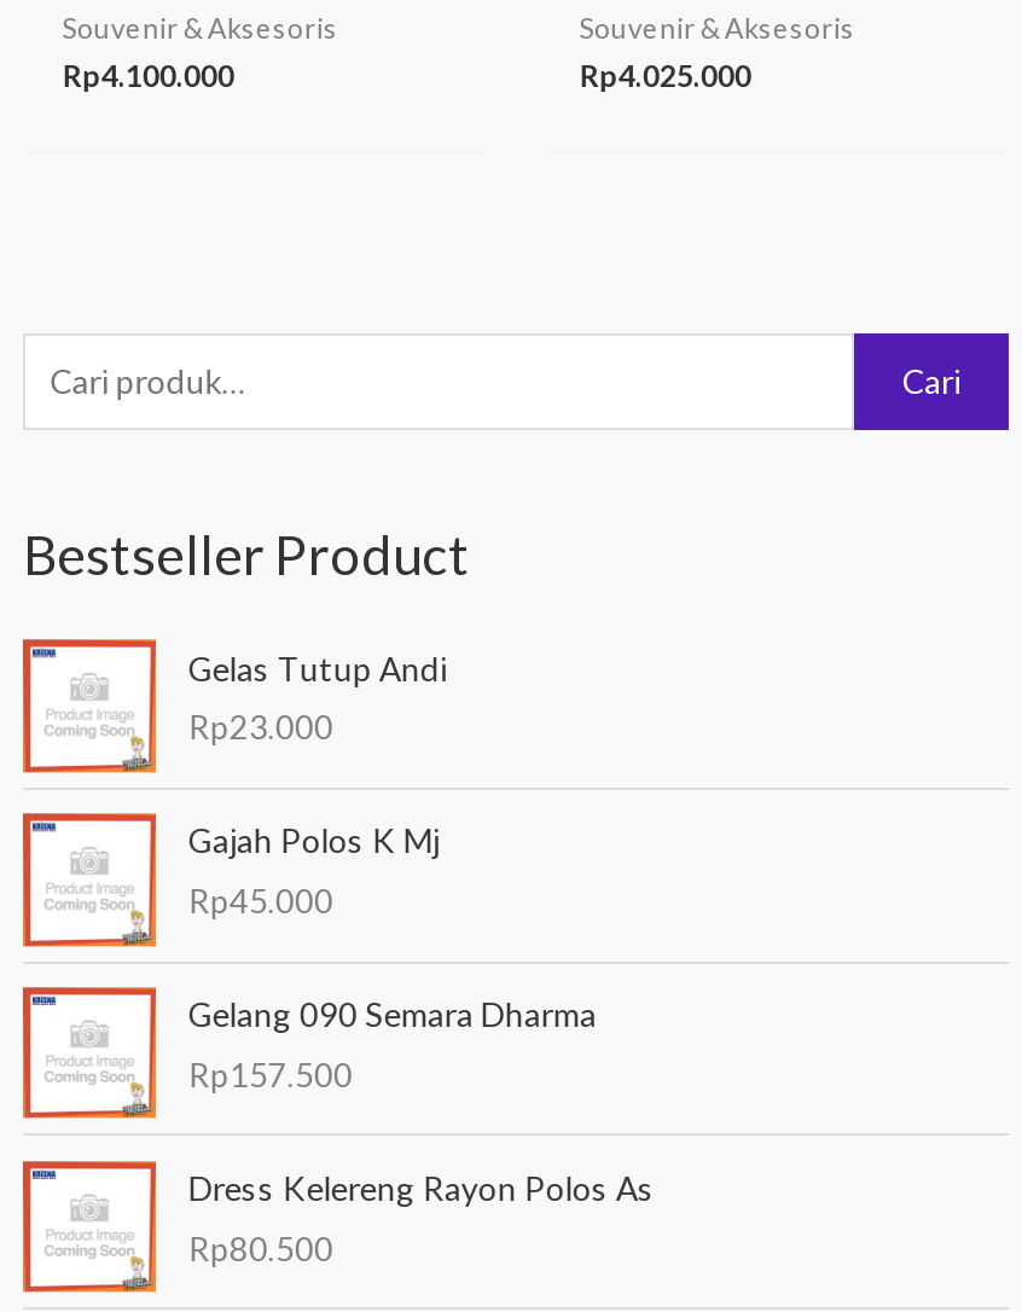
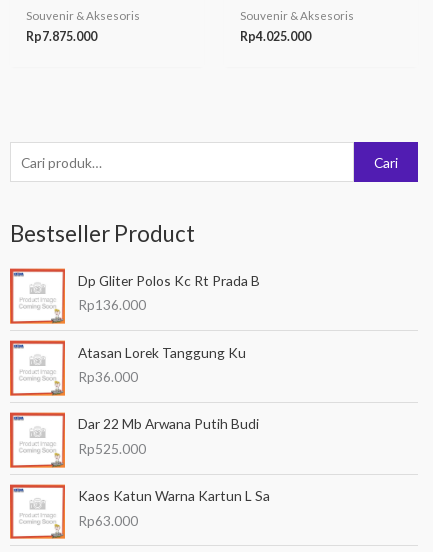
- Rp4.100.000
+ Rp7.875.000

- Gelas Tutup Andi
- Rp23.000
+ Dp Gliter Polos Kc Rt Prada B
+ Rp136.000

- Gajah Polos K Mj
- Rp45.000
+ Atasan Lorek Tanggung Ku
+ Rp36.000

- Gelang 090 Semara Dharma
- Rp157.500
+ Dar 22 Mb Arwana Putih Budi
+ Rp525.000

- Dress Kelereng Rayon Polos As
- Rp80.500
+ Kaos Katun Warna Kartun L Sa
+ Rp63.000
